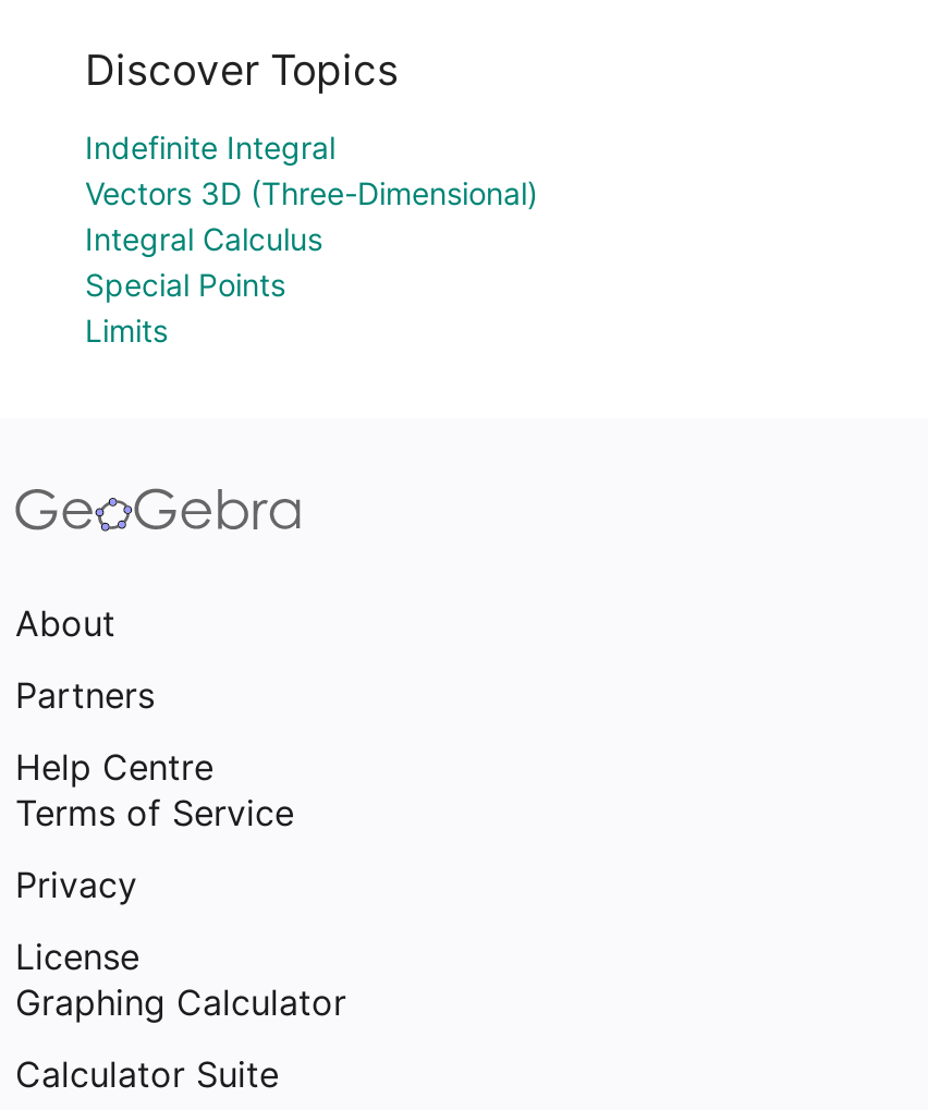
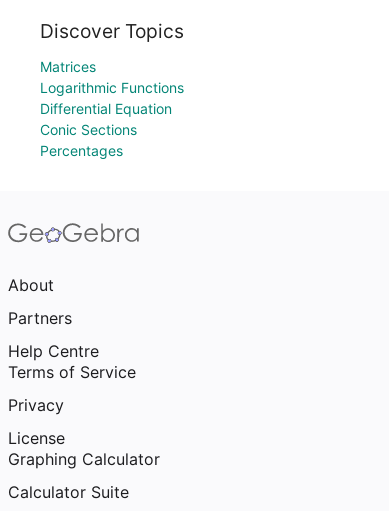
- Indefinite Integral
- Vectors 3D (Three-Dimensional)
- Integral Calculus
- Special Points
- Limits
+ Matrices
+ Logarithmic Functions
+ Differential Equation
+ Conic Sections
+ Percentages
